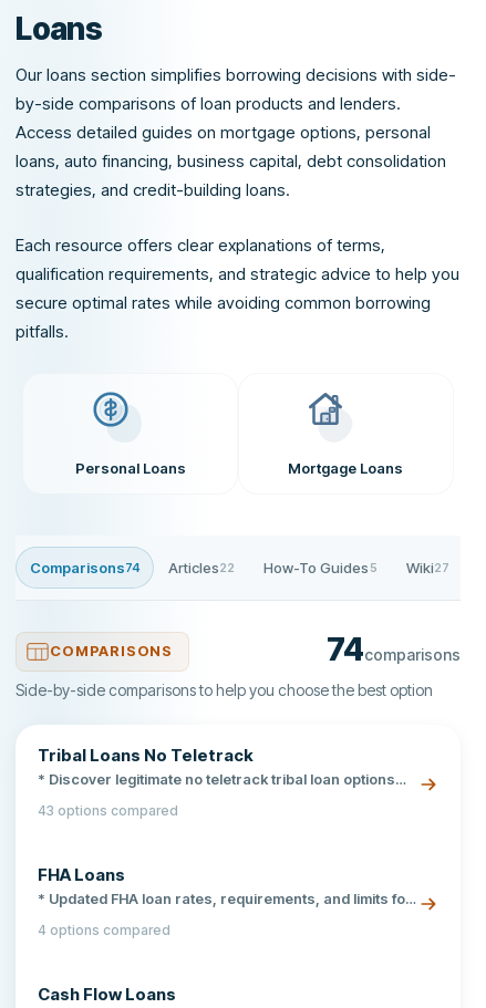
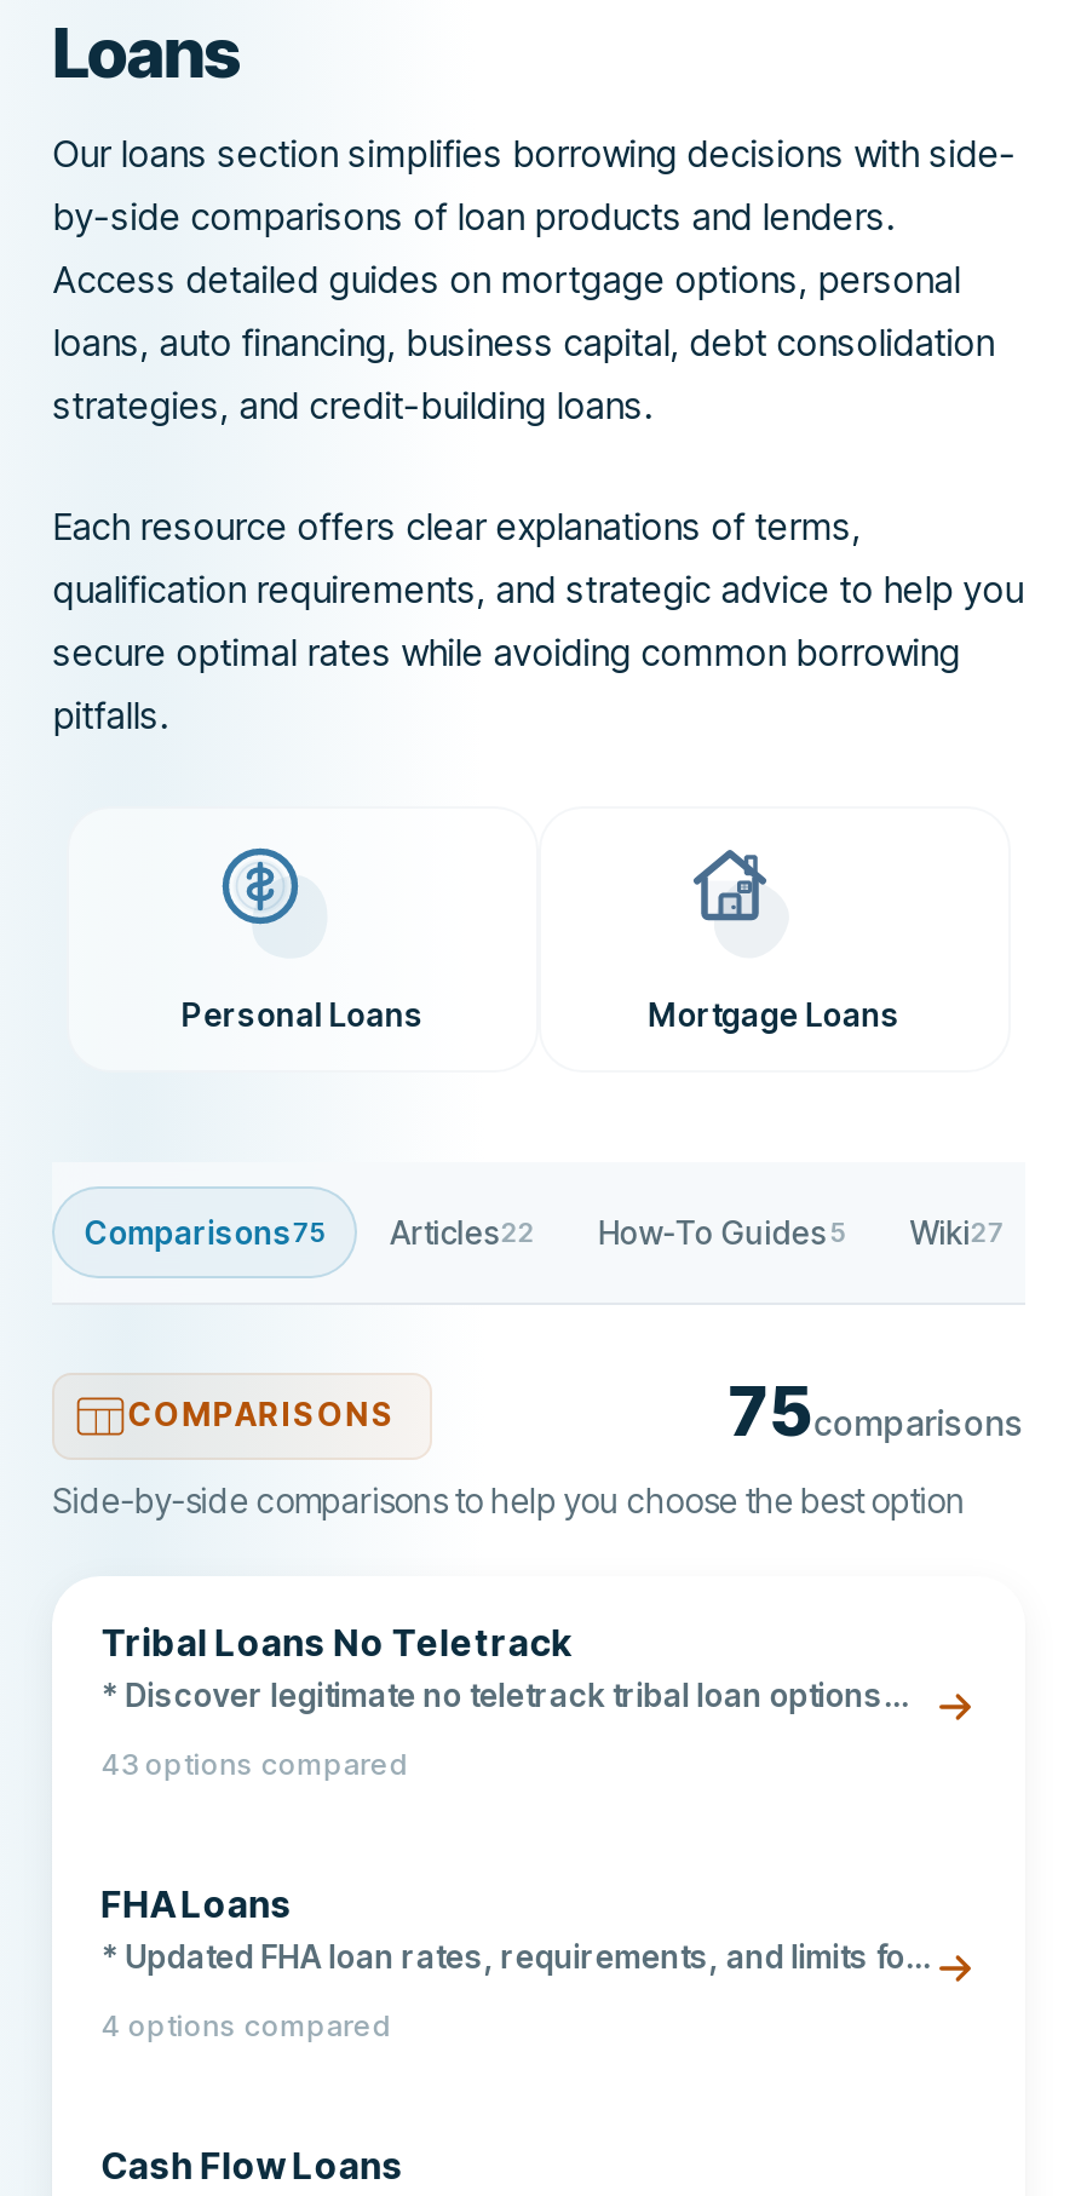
- Comparisons74
+ Comparisons75

- 74comparisons
+ 75comparisons
